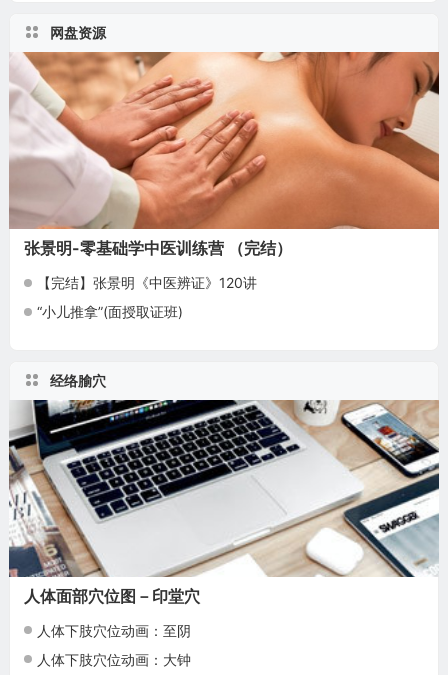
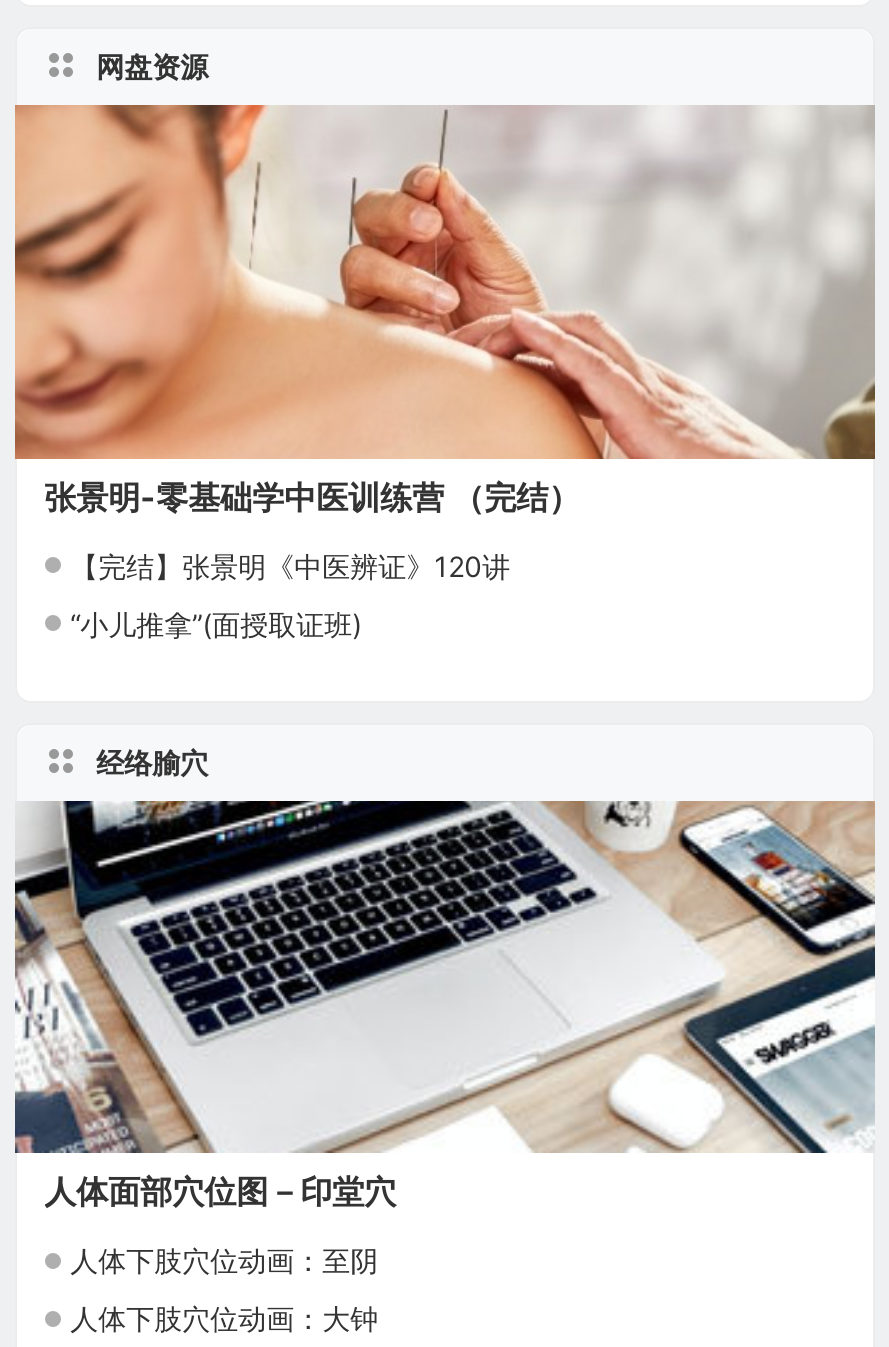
- [image]
+ [image]
